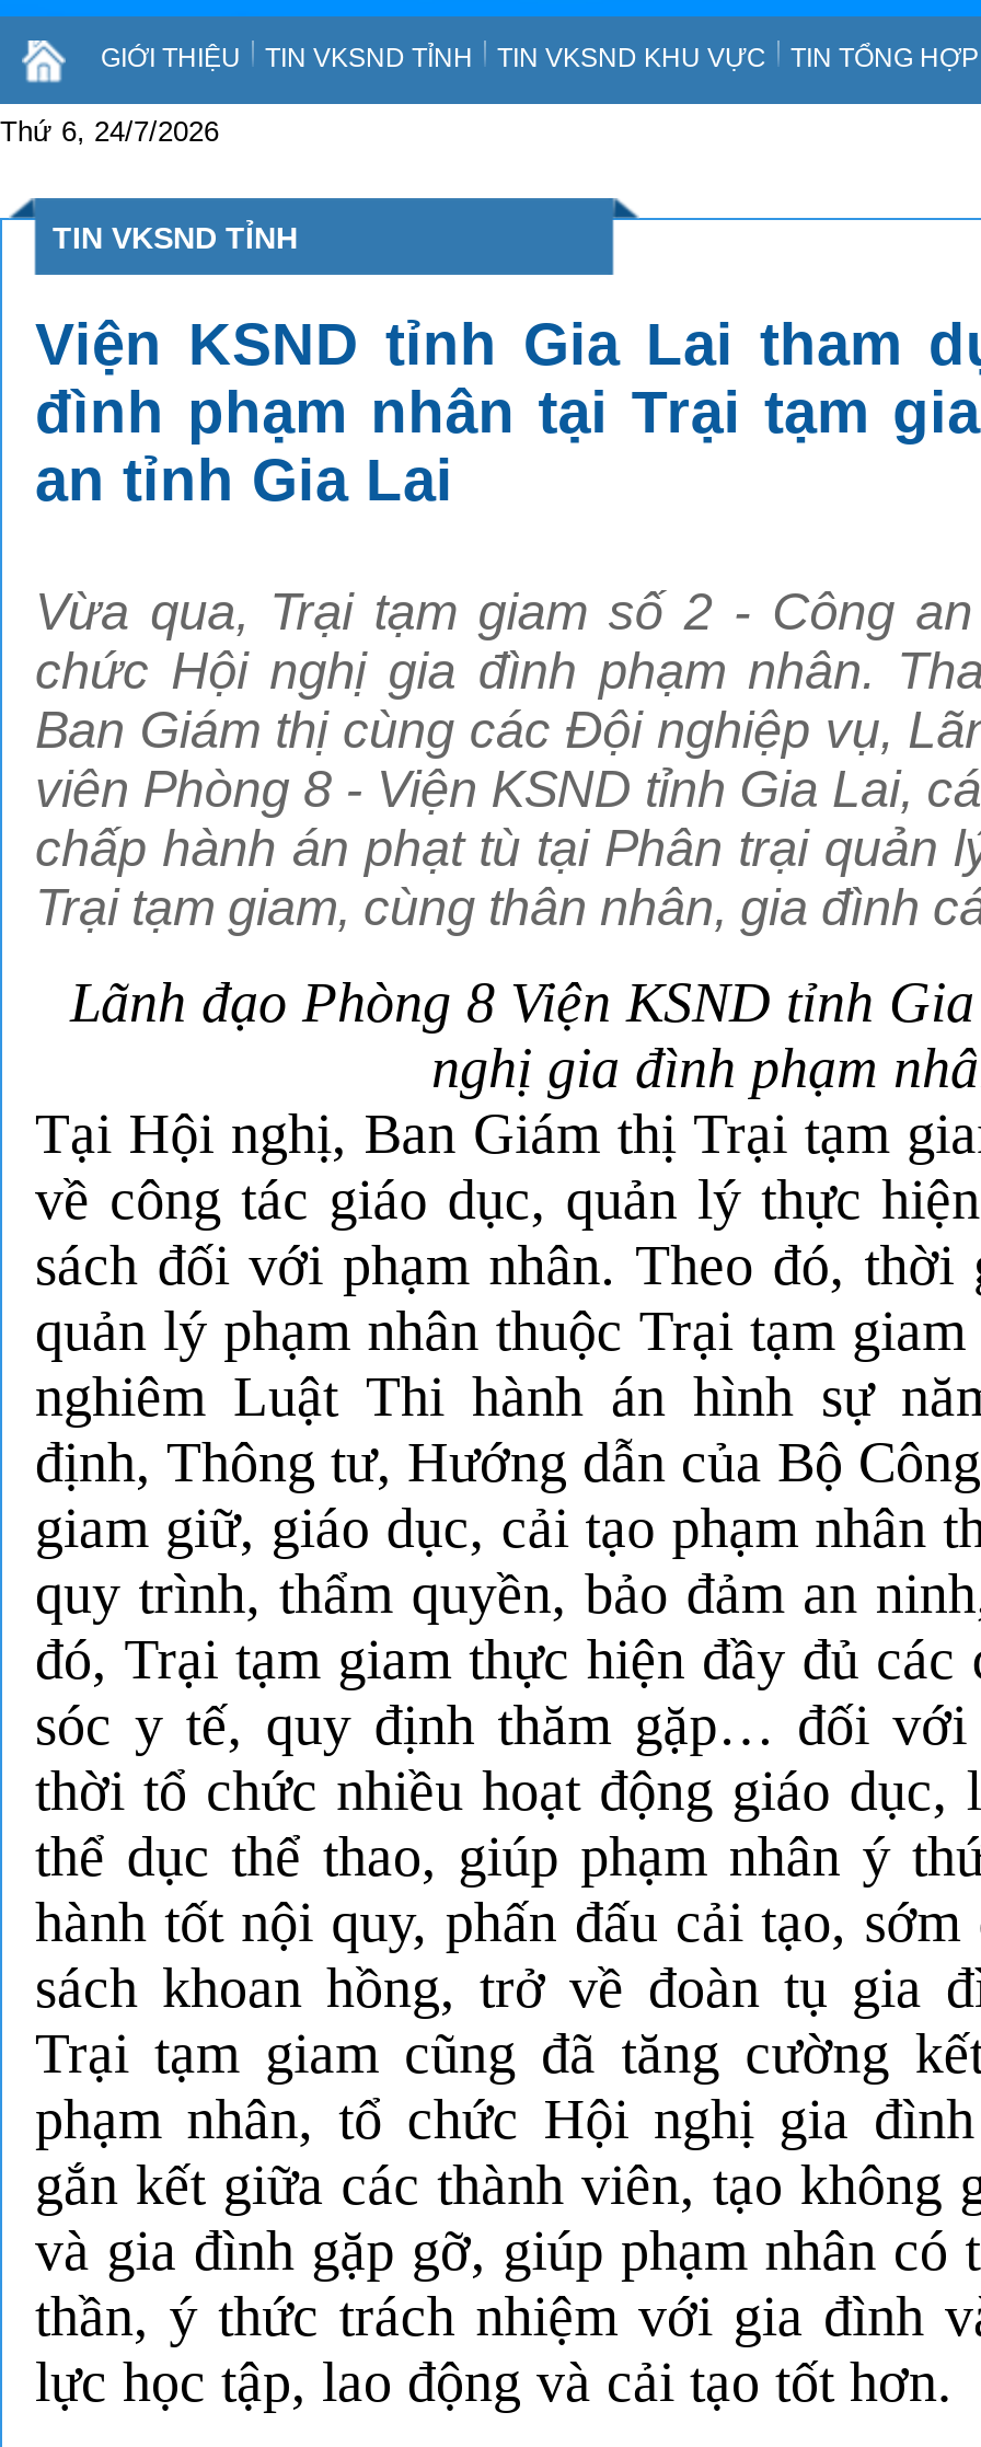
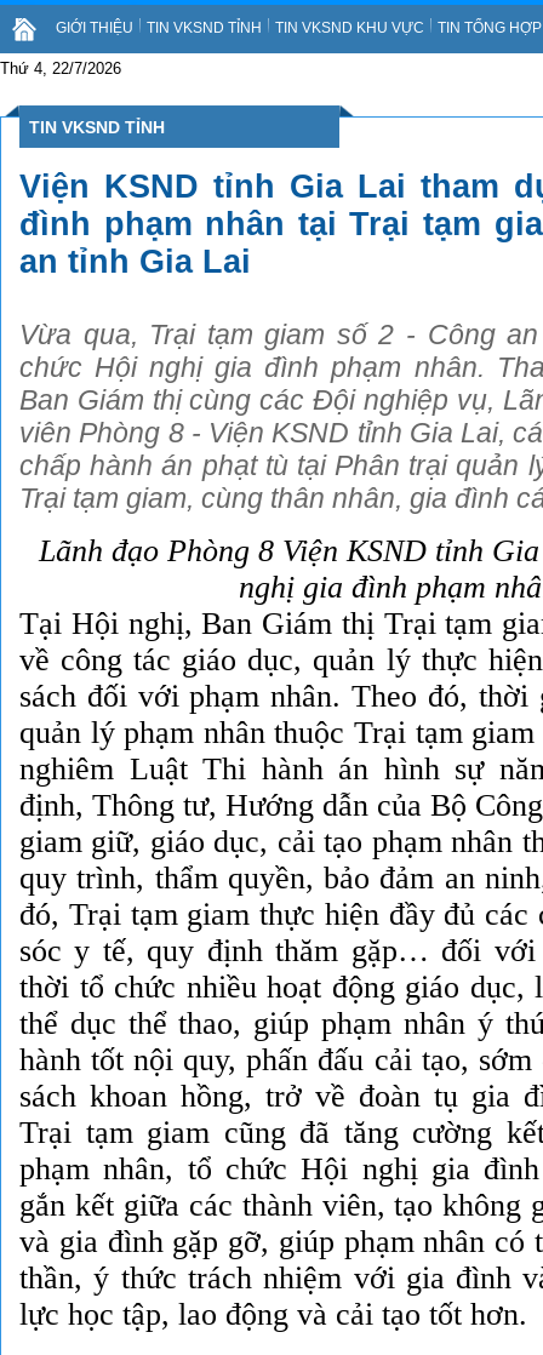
- Thứ 6, 24/7/2026
+ Thứ 4, 22/7/2026
